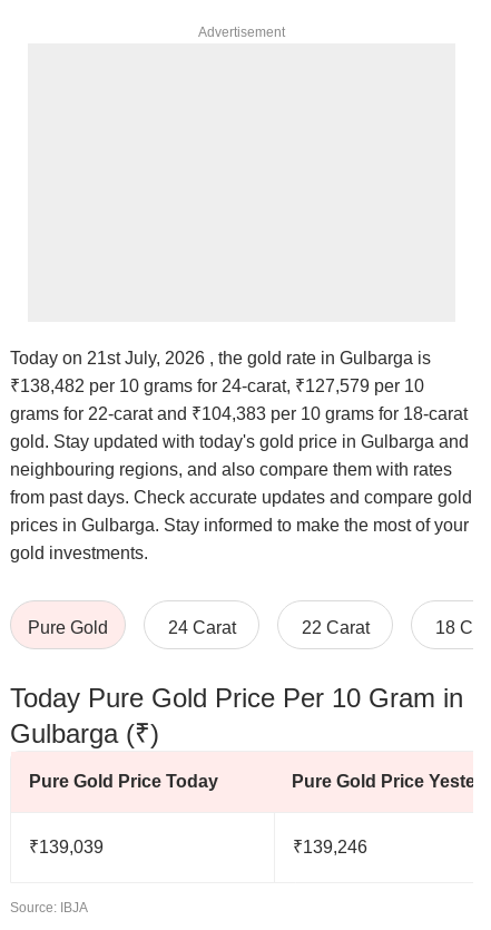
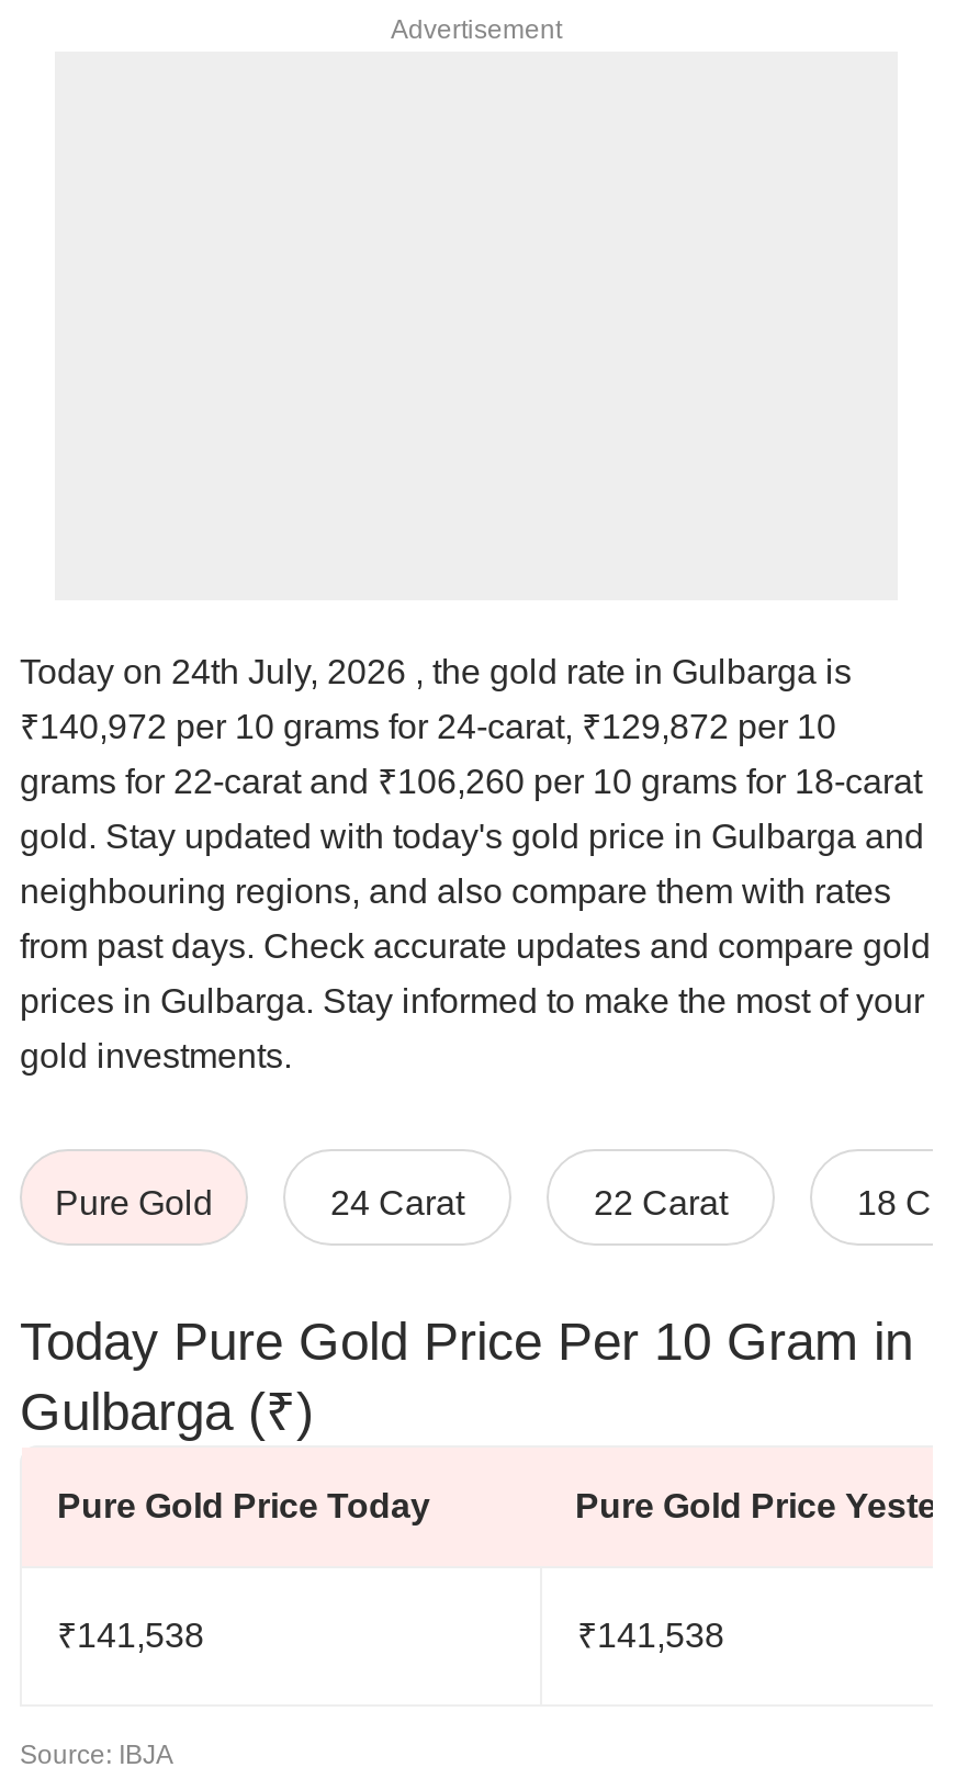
- Today on 21st July, 2026 , the gold rate in Gulbarga is
+ Today on 24th July, 2026 , the gold rate in Gulbarga is

- ₹138,482 per 10 grams for 24-carat, ₹127,579 per 10
+ ₹140,972 per 10 grams for 24-carat, ₹129,872 per 10

- grams for 22-carat and ₹104,383 per 10 grams for 18-carat
+ grams for 22-carat and ₹106,260 per 10 grams for 18-carat

- ₹139,039
+ ₹141,538

- ₹139,246
+ ₹141,538
